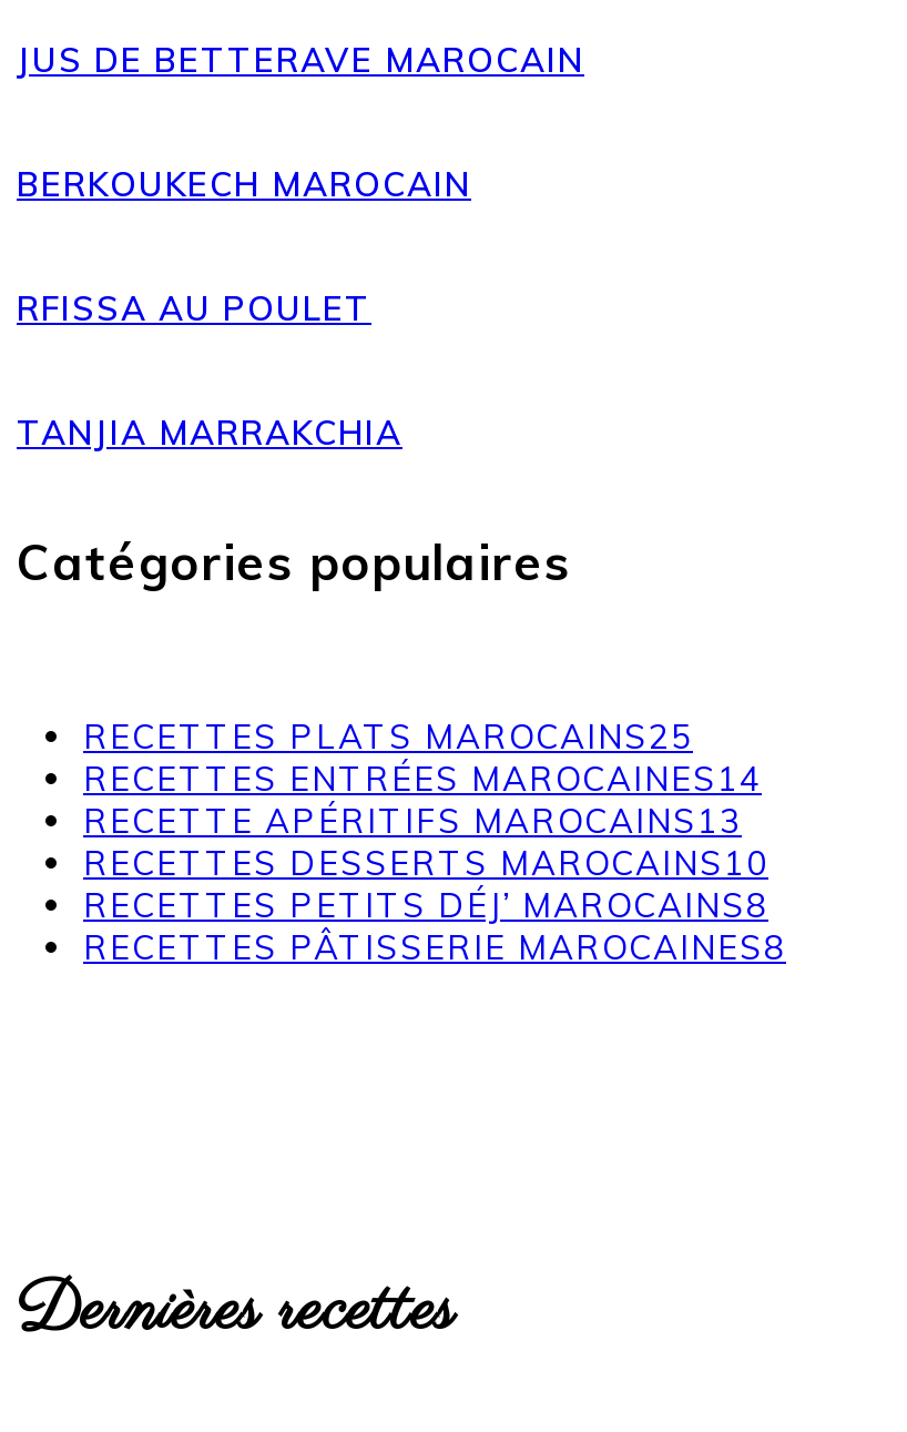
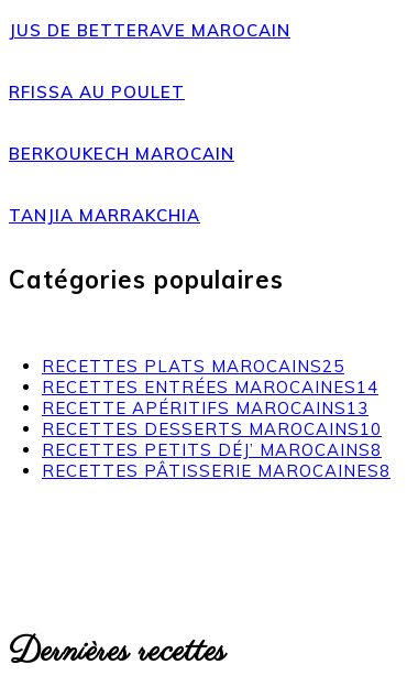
moved down: BERKOUKECH MAROCAIN

moved up: RFISSA AU POULET
